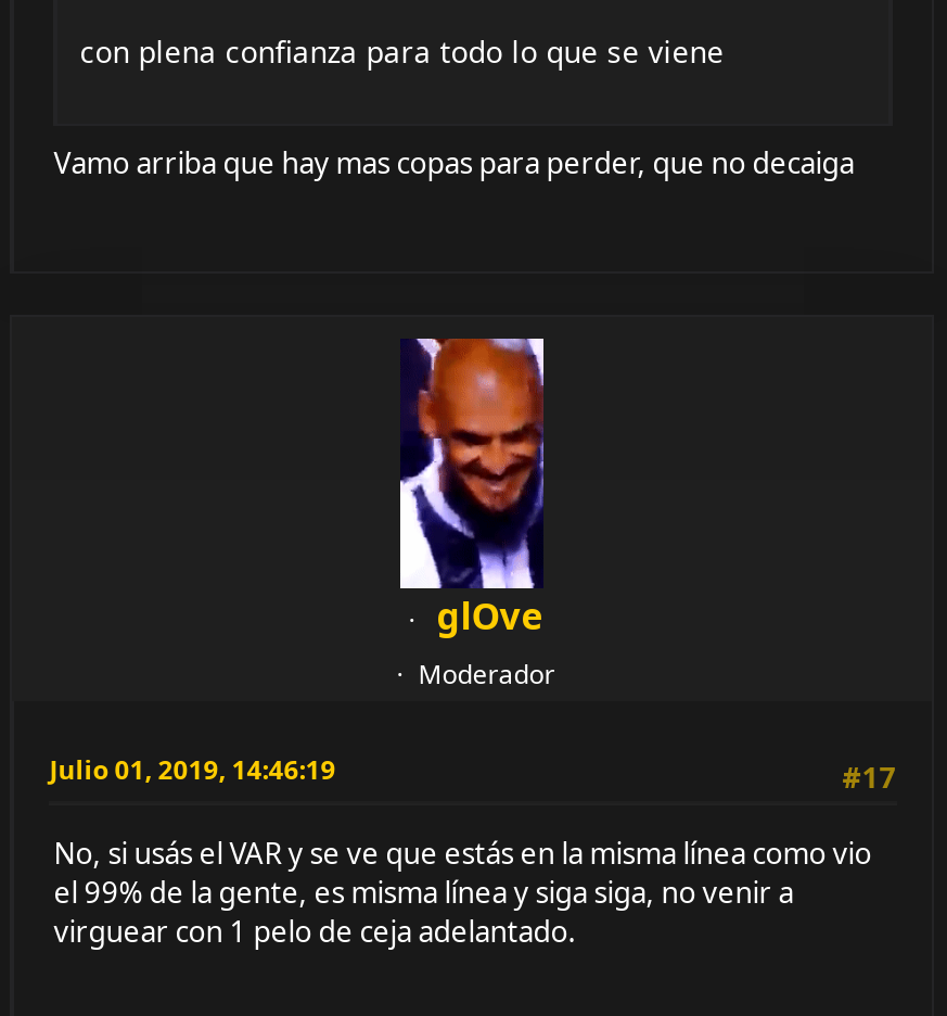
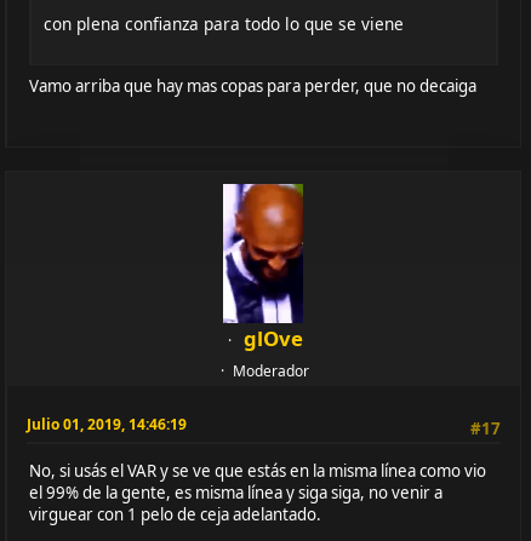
- [image]
+ [image]
